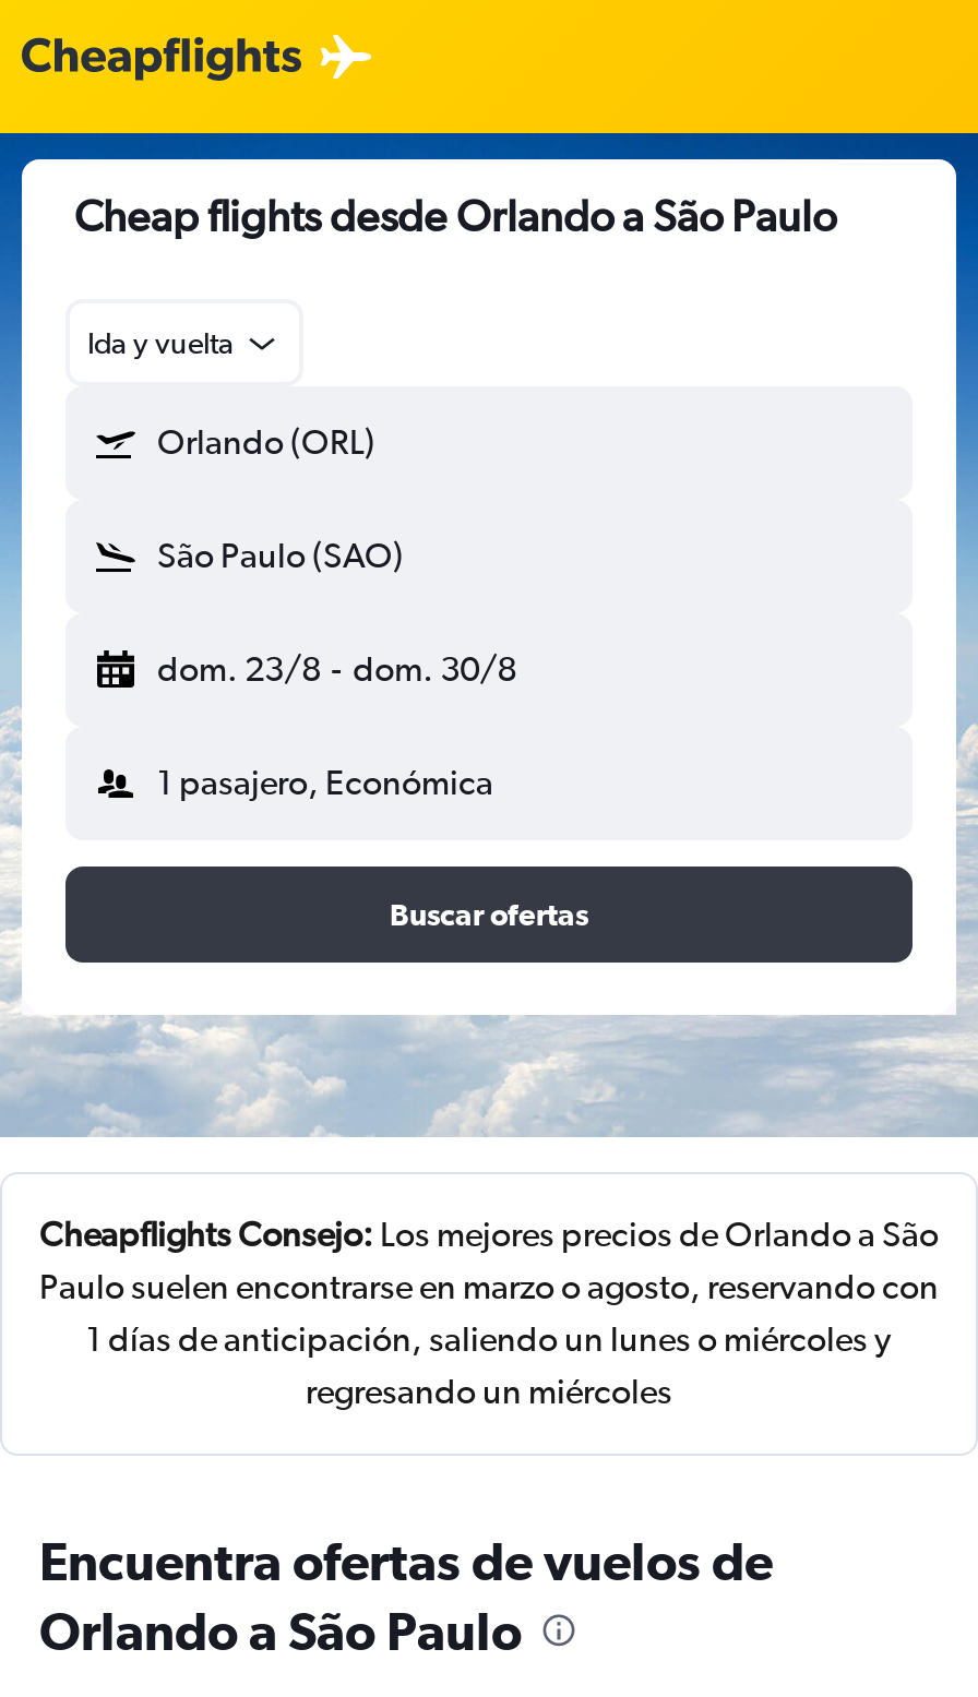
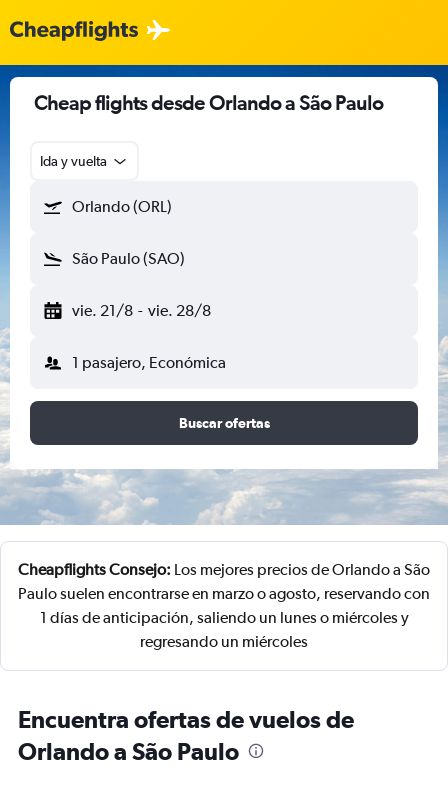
- dom. 23/8 - dom. 30/8
+ vie. 21/8 - vie. 28/8
